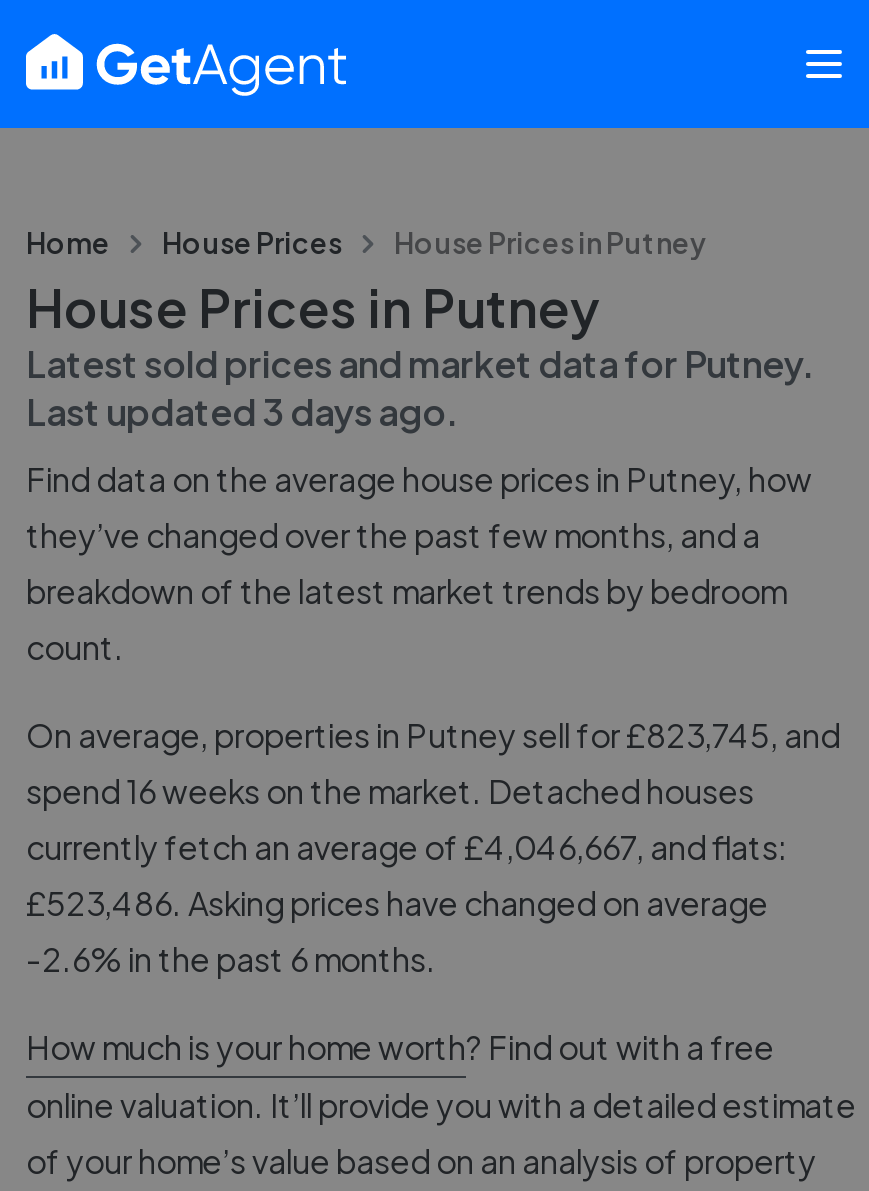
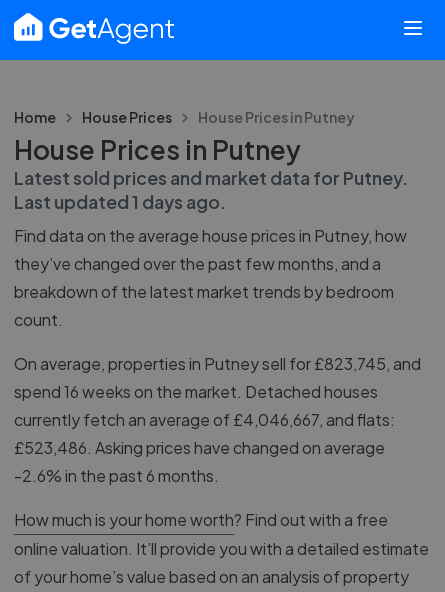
- Last updated 3 days ago.
+ Last updated 1 days ago.
